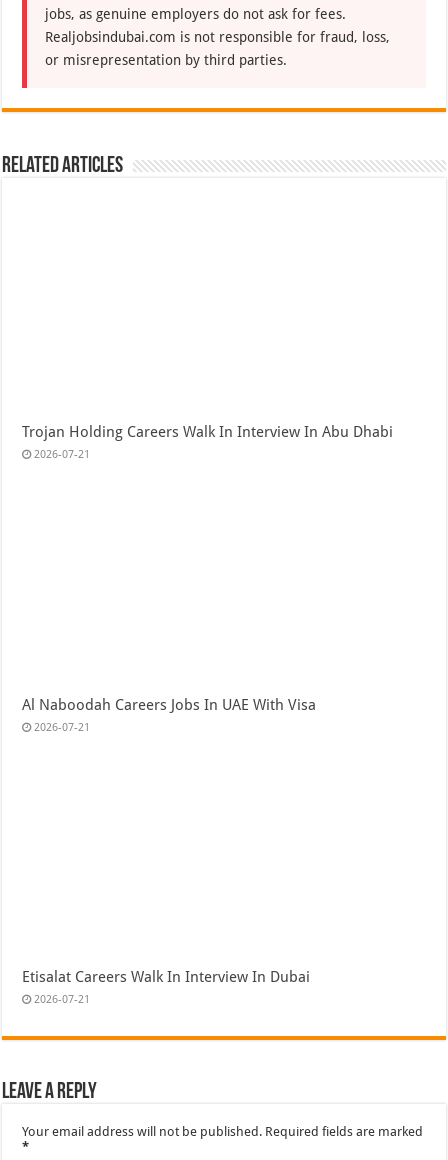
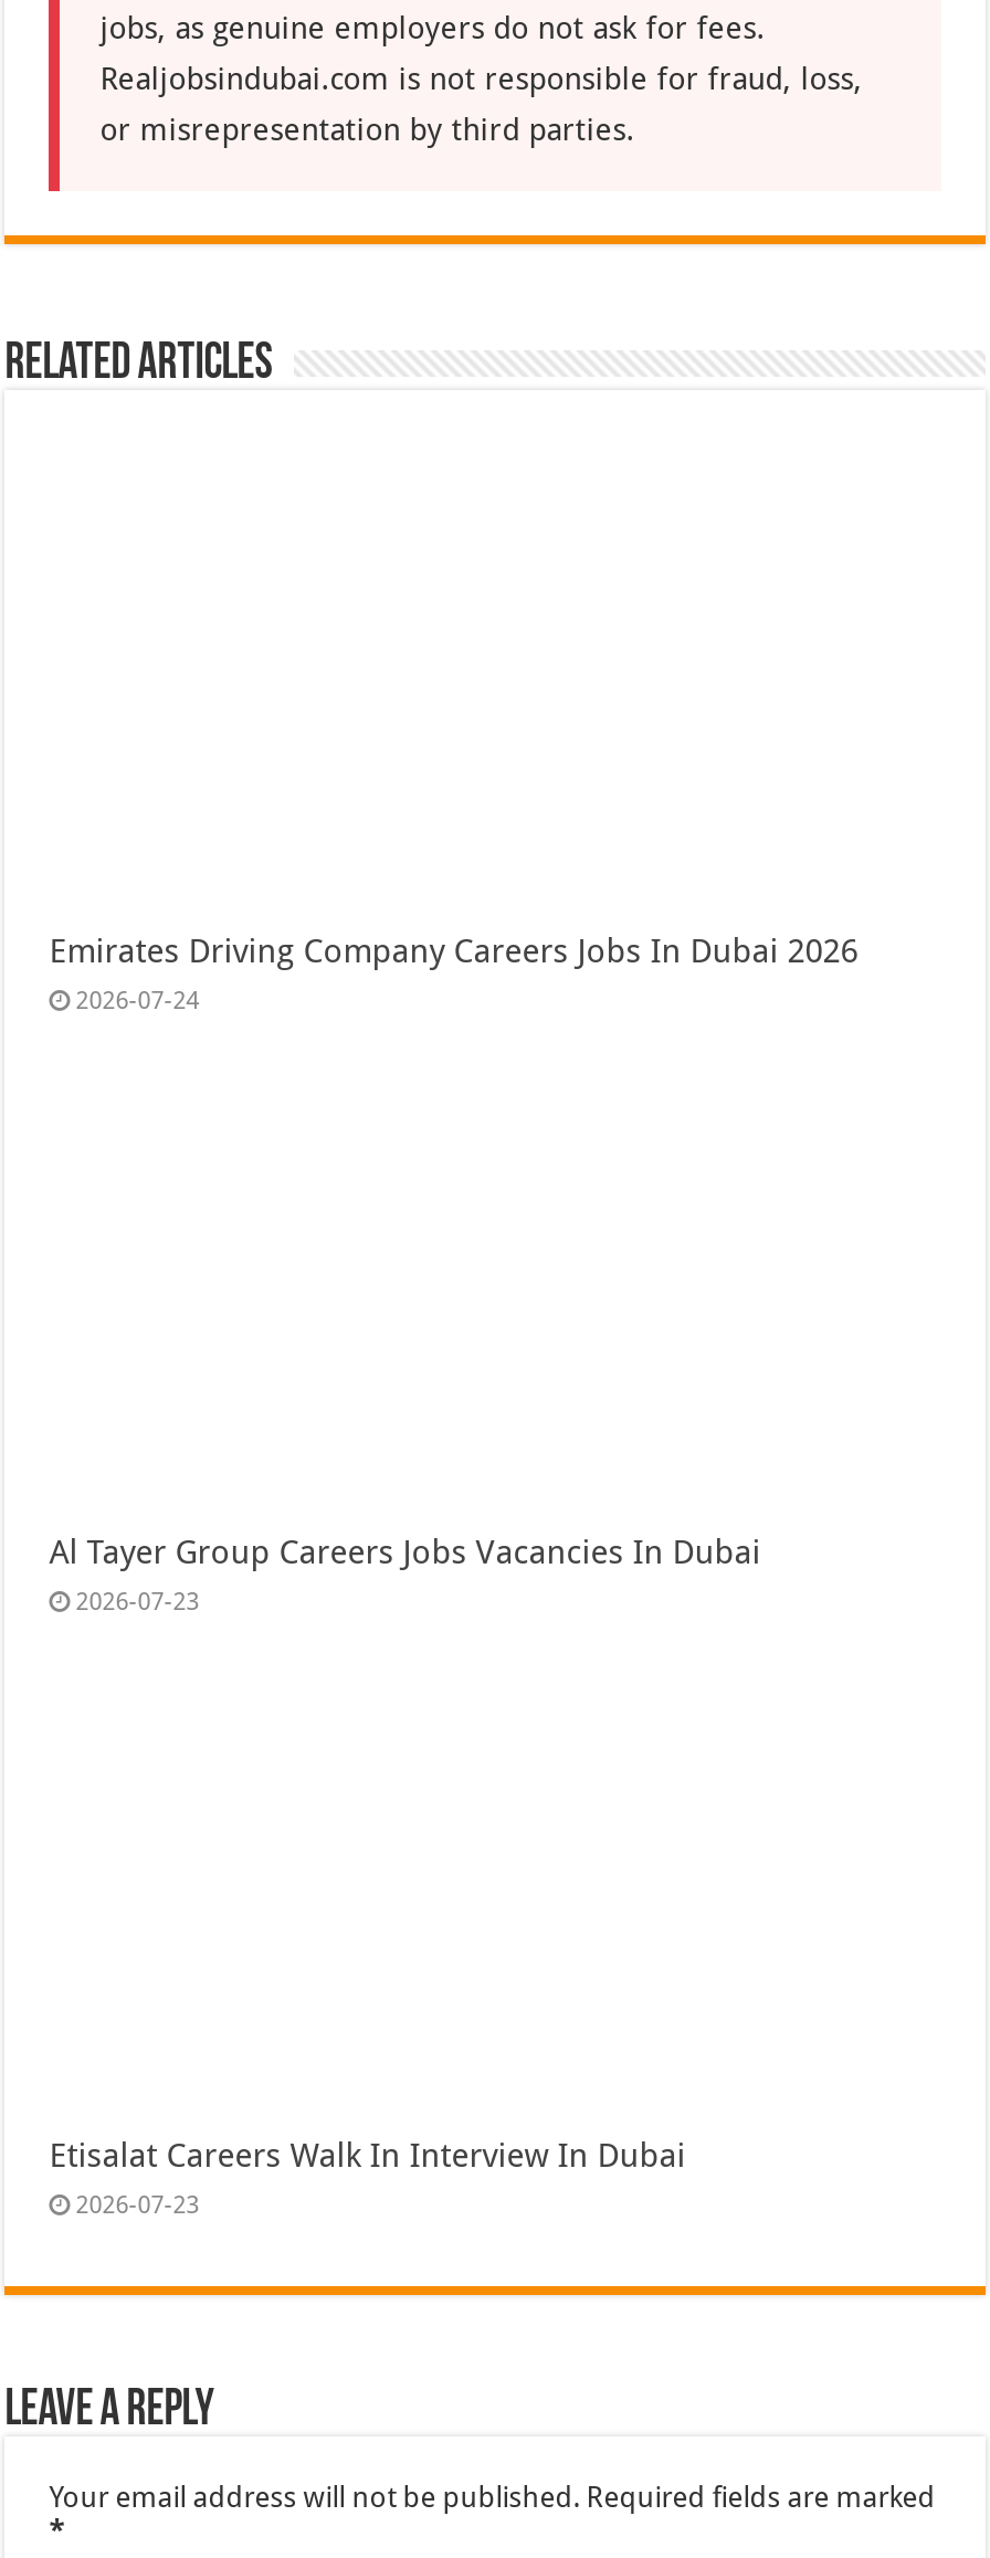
- Trojan Holding Careers Walk In Interview In Abu Dhabi
- 2026-07-21
+ Emirates Driving Company Careers Jobs In Dubai 2026
+ 2026-07-24

- Al Naboodah Careers Jobs In UAE With Visa
- 2026-07-21
+ Al Tayer Group Careers Jobs Vacancies In Dubai
+ 2026-07-23

- 2026-07-21
+ 2026-07-23
